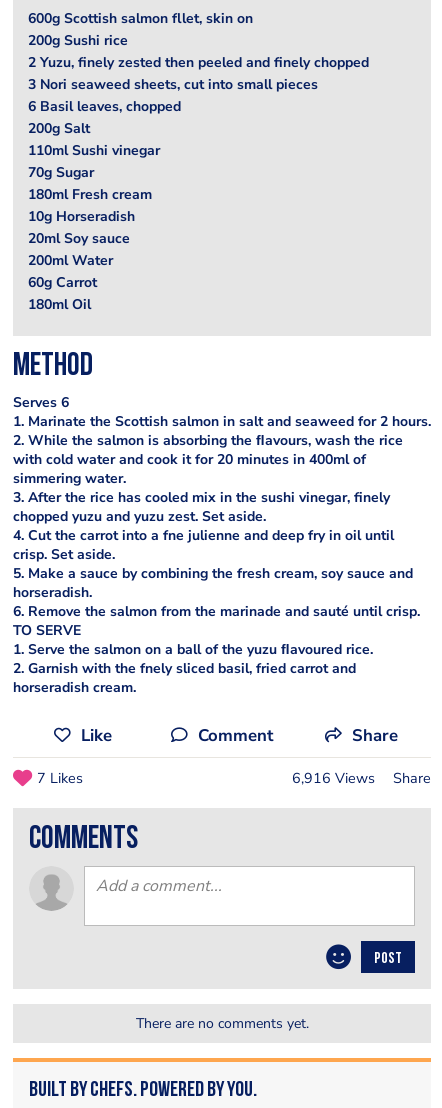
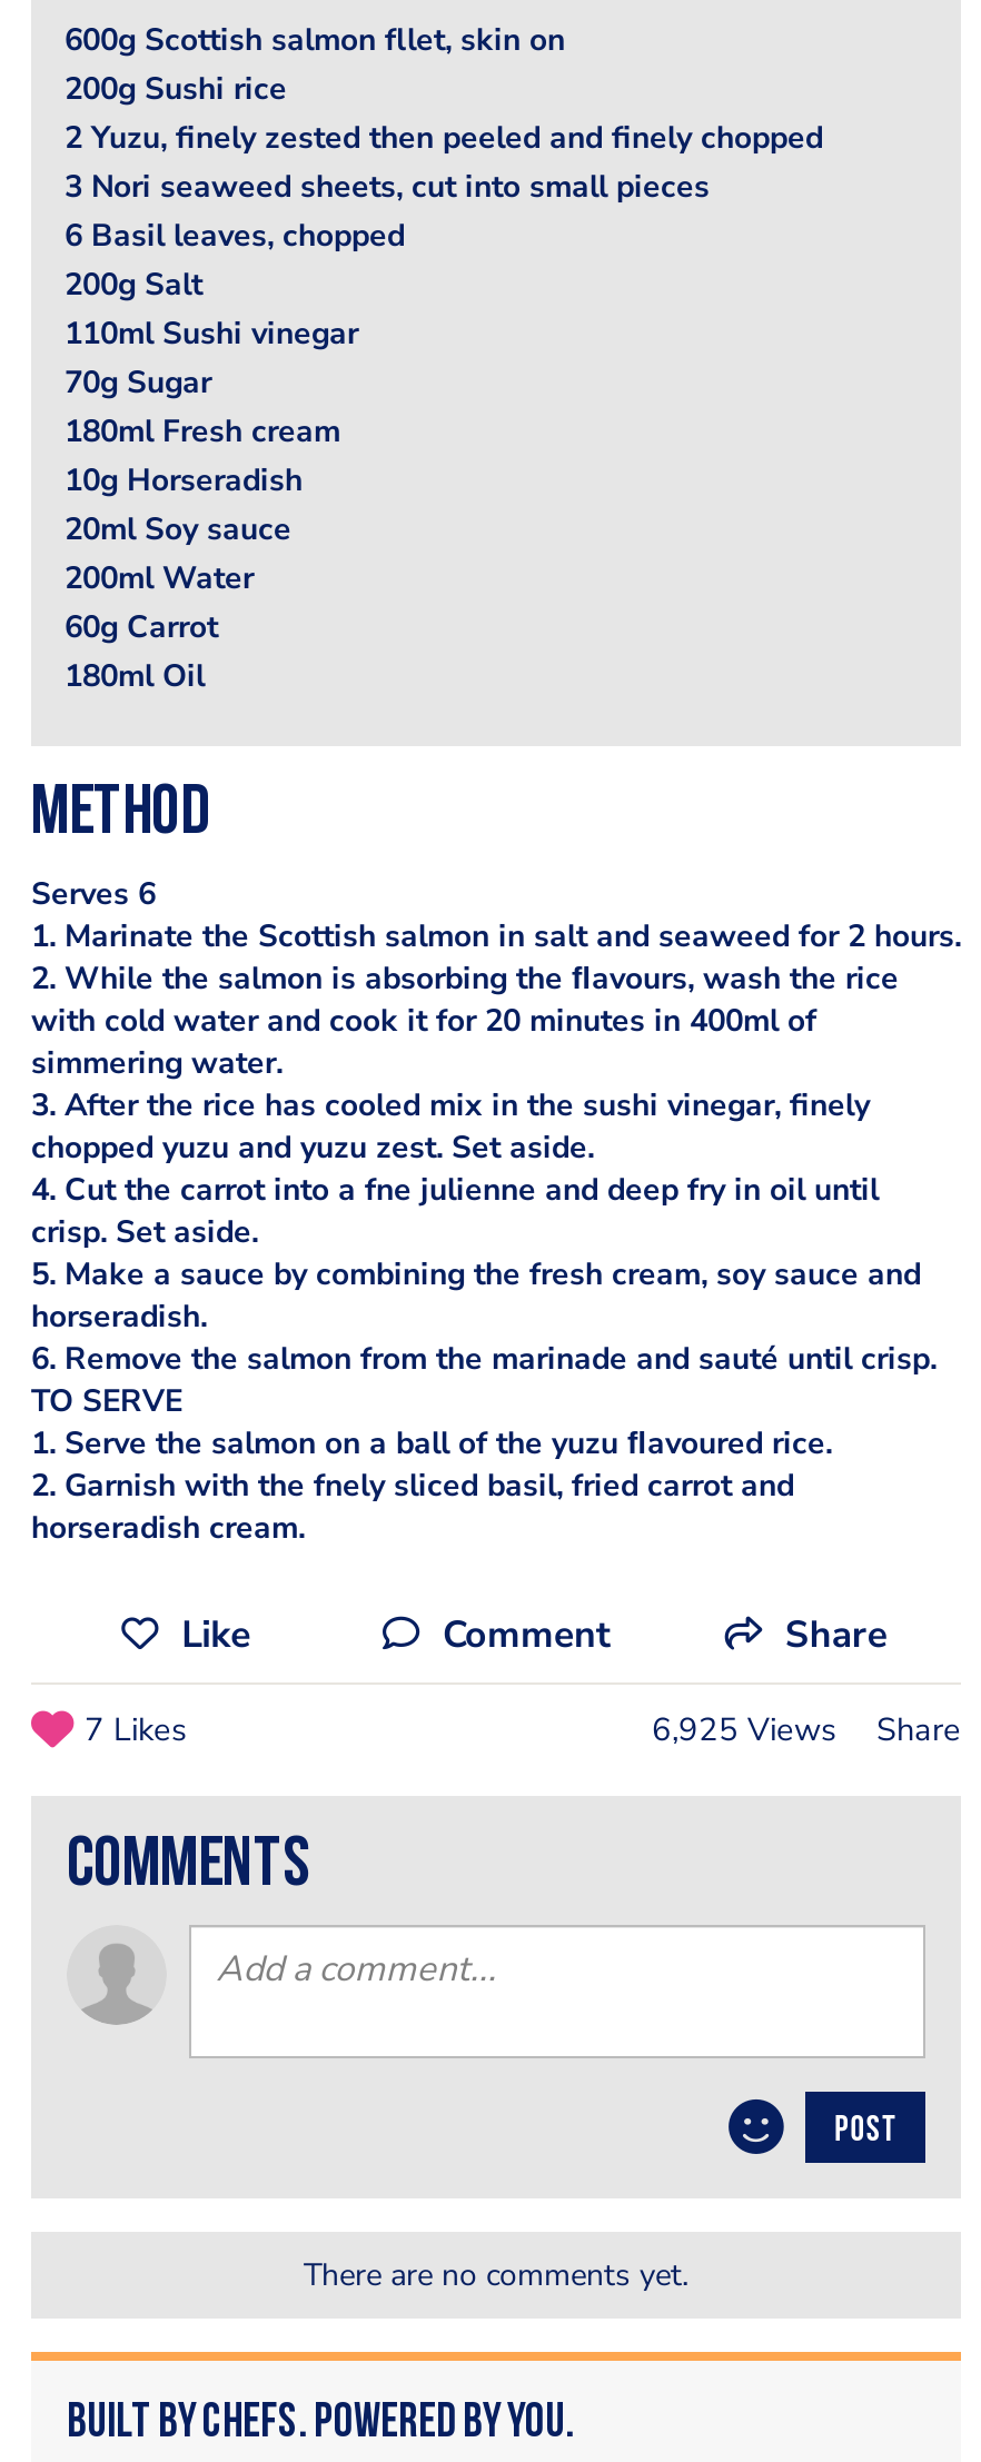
- 6,916 Views Share
+ 6,925 Views Share
